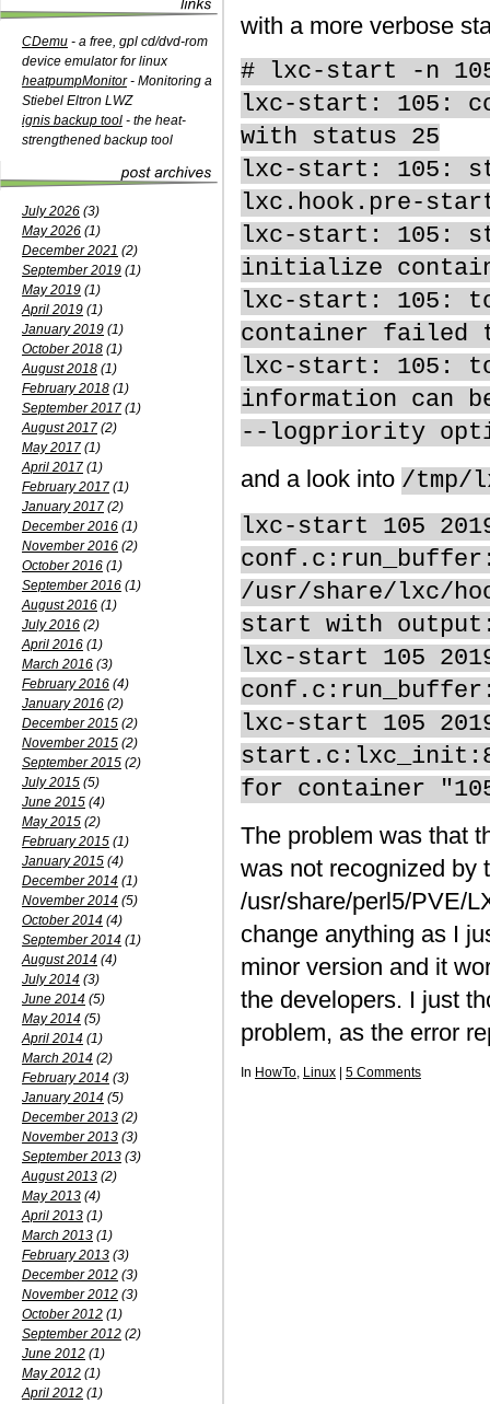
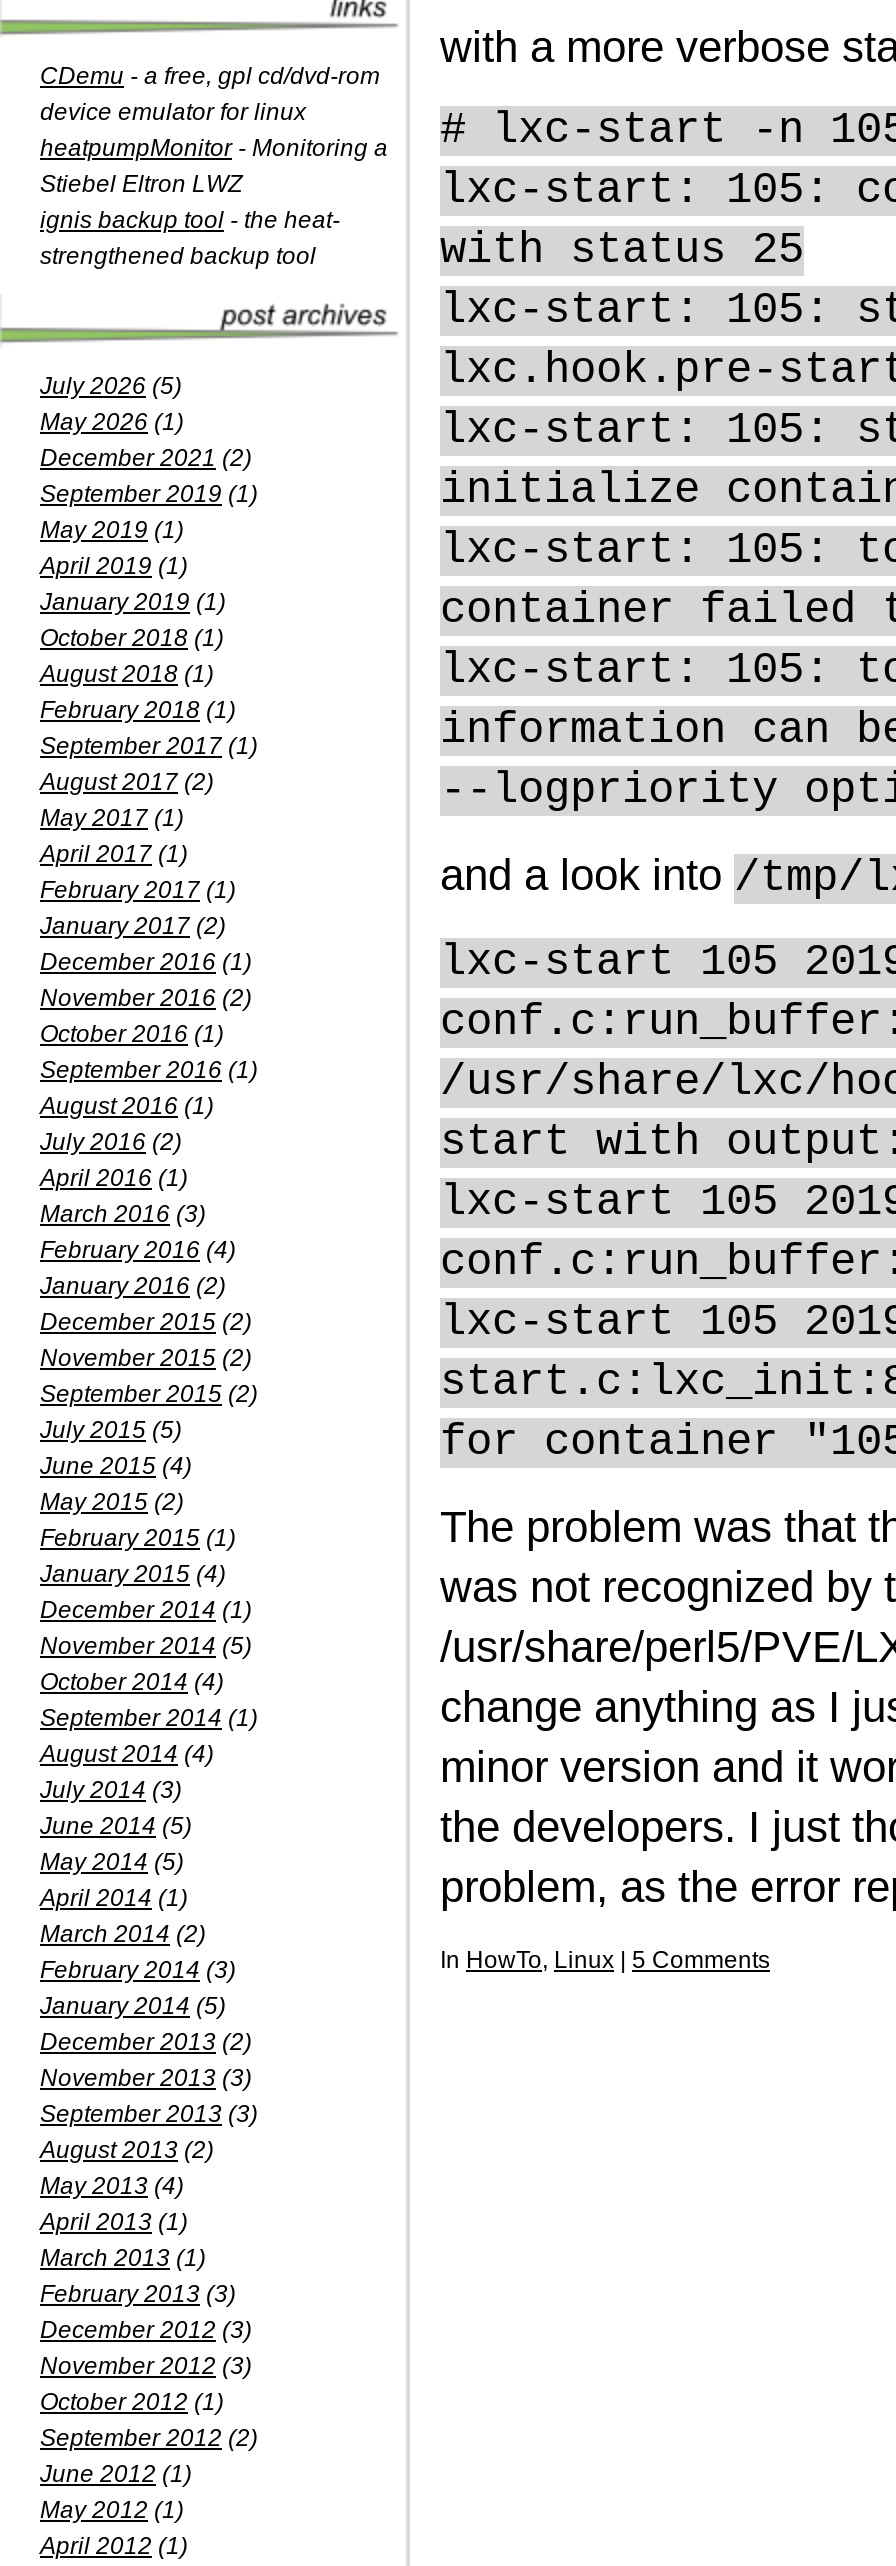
- July 2026 (3)
+ July 2026 (5)
